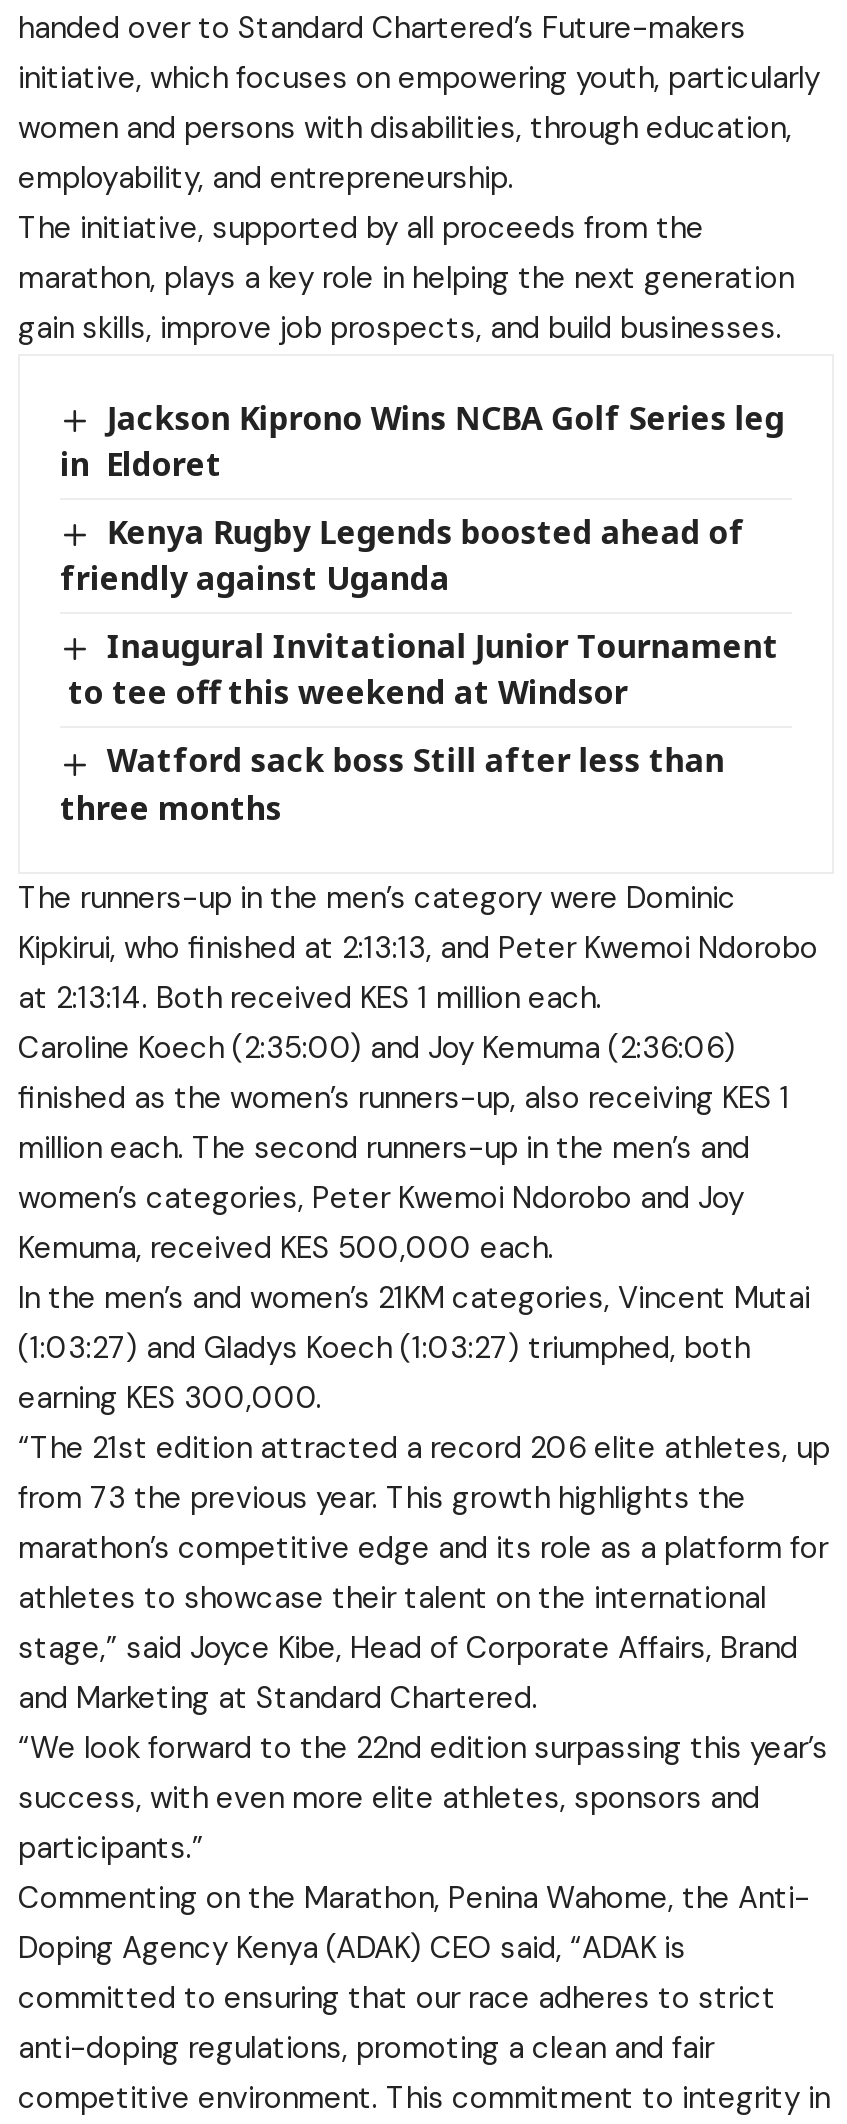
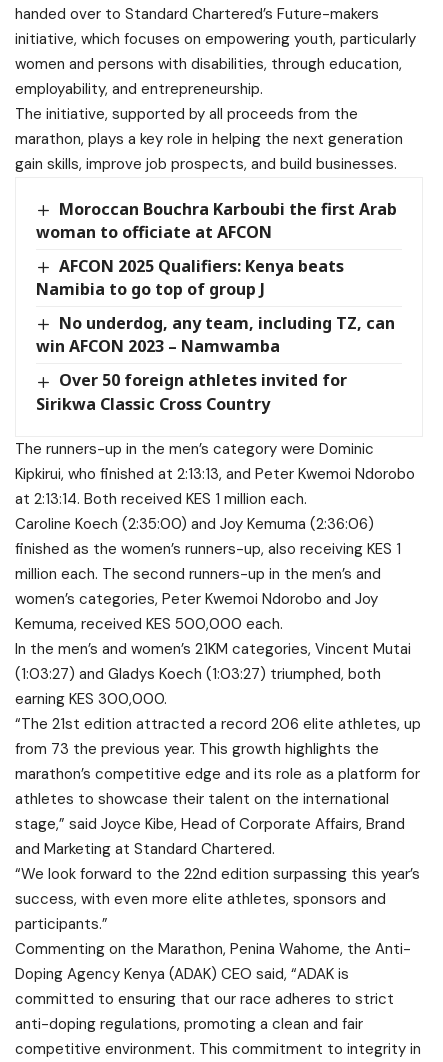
- Jackson Kiprono Wins NCBA Golf Series leg
- in Eldoret
+ Moroccan Bouchra Karboubi the first Arab
+ woman to officiate at AFCON

- Kenya Rugby Legends boosted ahead of
- friendly against Uganda
+ AFCON 2025 Qualifiers: Kenya beats
+ Namibia to go top of group J

- Inaugural Invitational Junior Tournament
- to tee off this weekend at Windsor
+ No underdog, any team, including TZ, can
+ win AFCON 2023 – Namwamba

- Watford sack boss Still after less than
- three months
+ Over 50 foreign athletes invited for
+ Sirikwa Classic Cross Country
